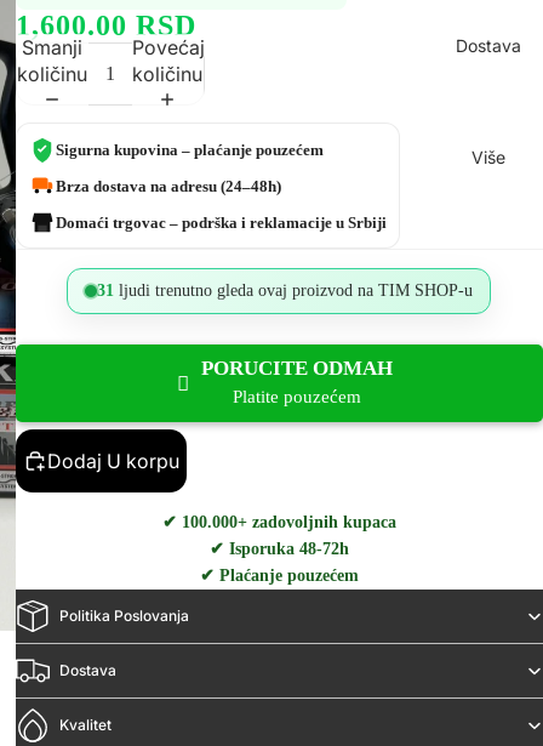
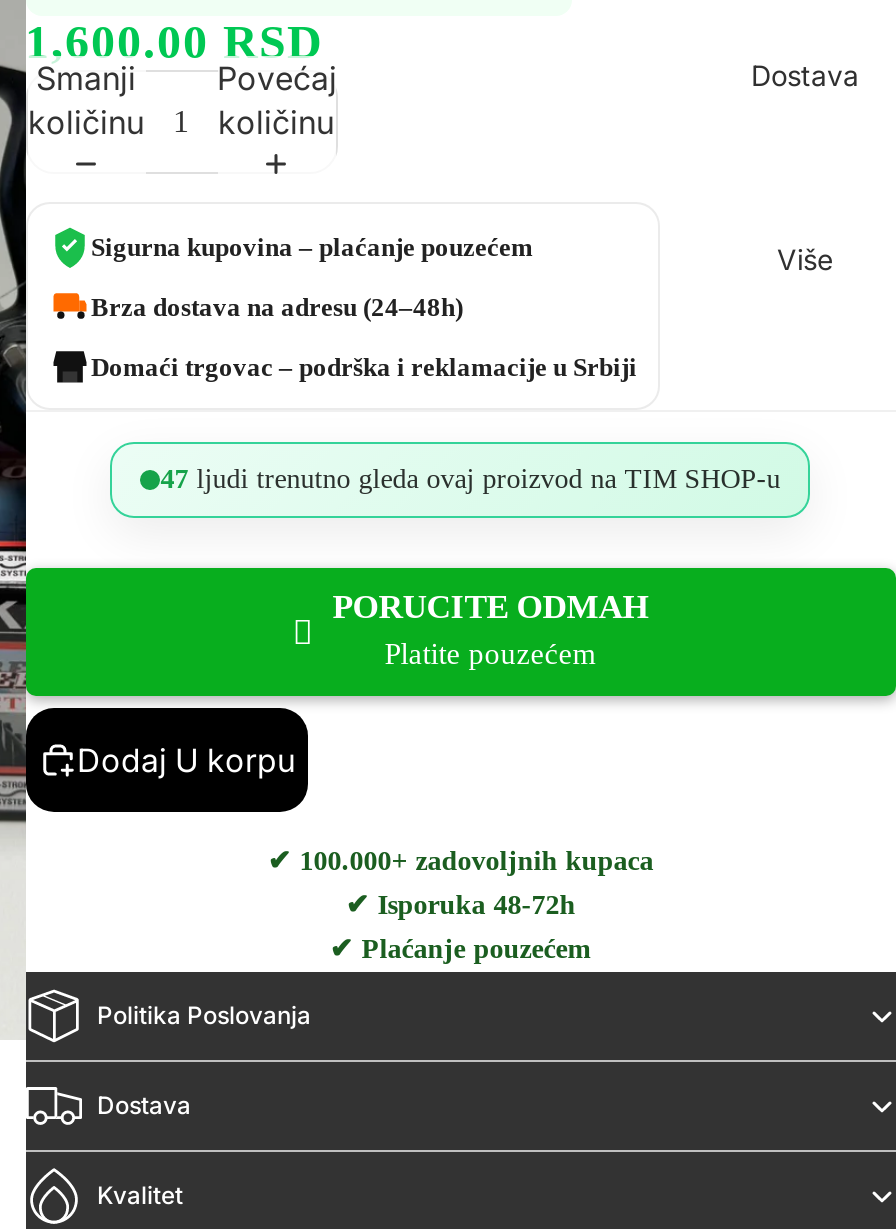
- 31 ljudi trenutno gleda ovaj proizvod na TIM SHOP-u
+ 47 ljudi trenutno gleda ovaj proizvod na TIM SHOP-u
